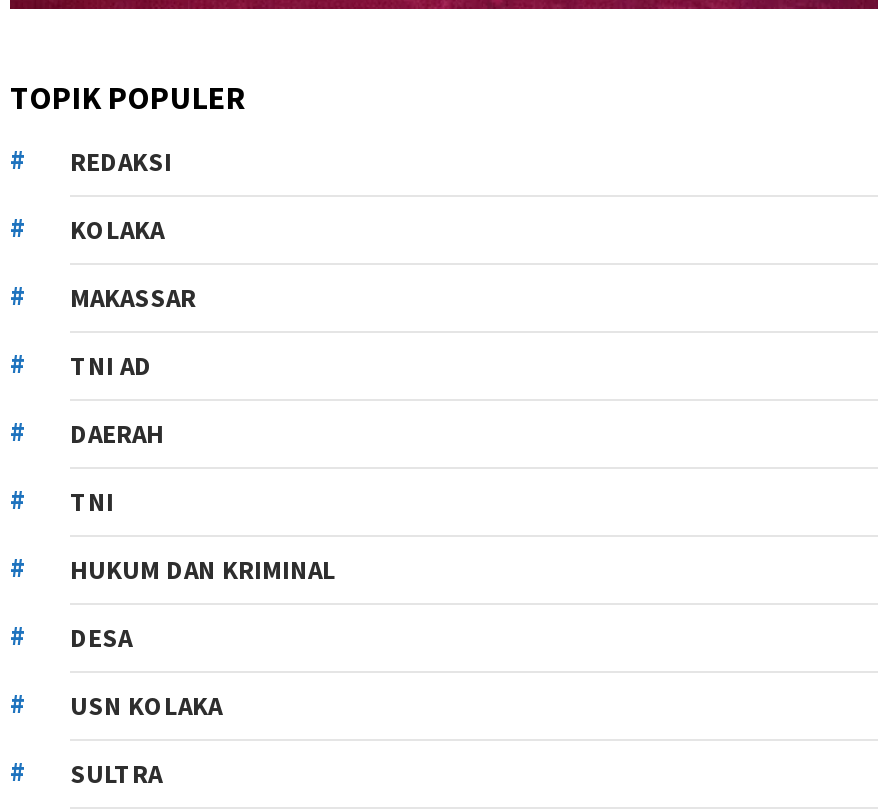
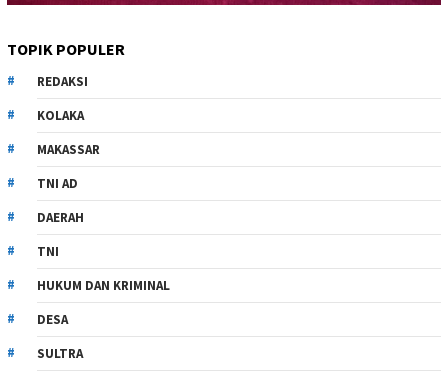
- USN KOLAKA
